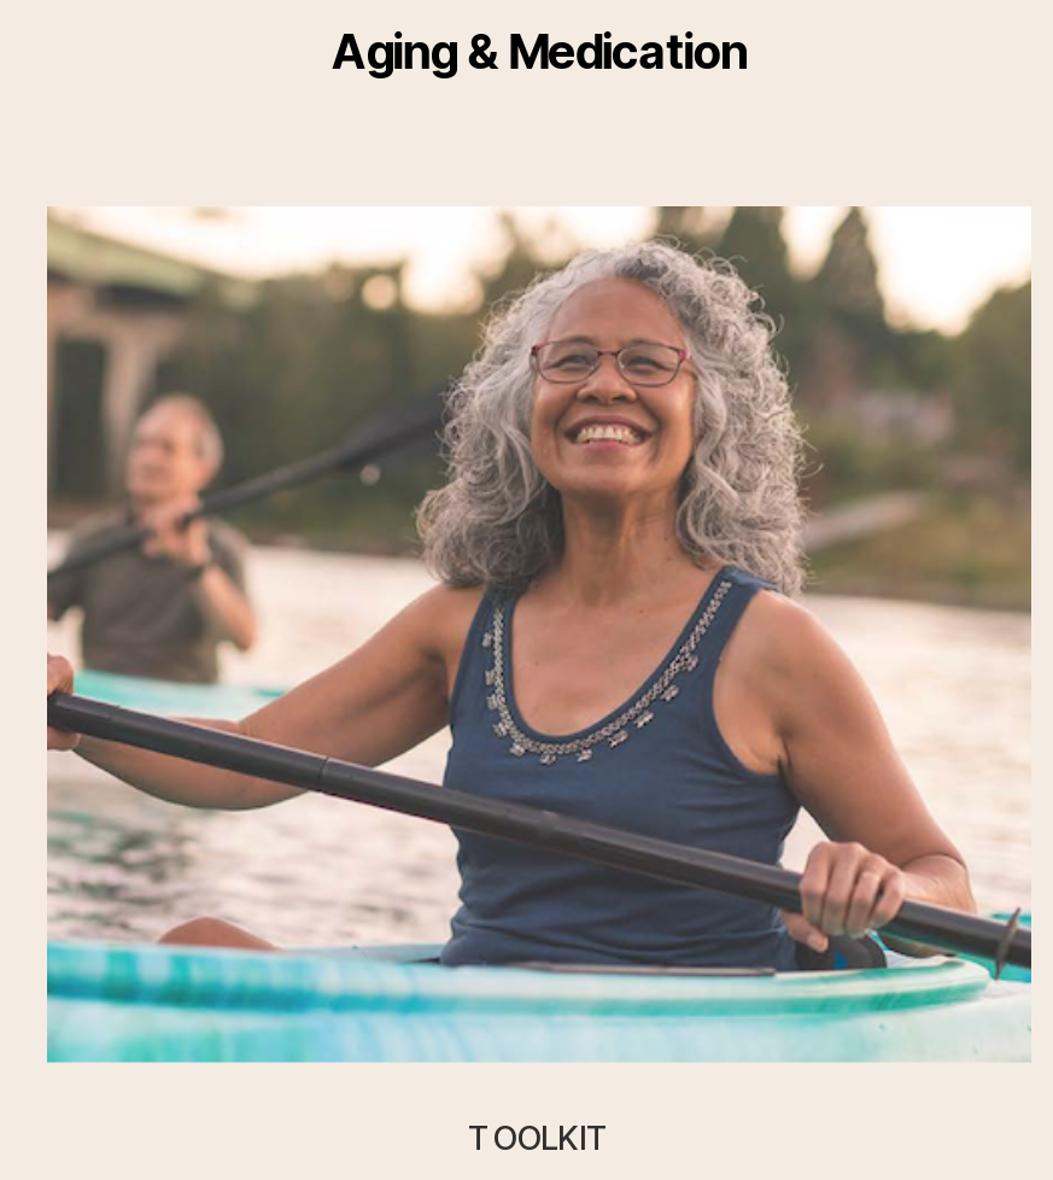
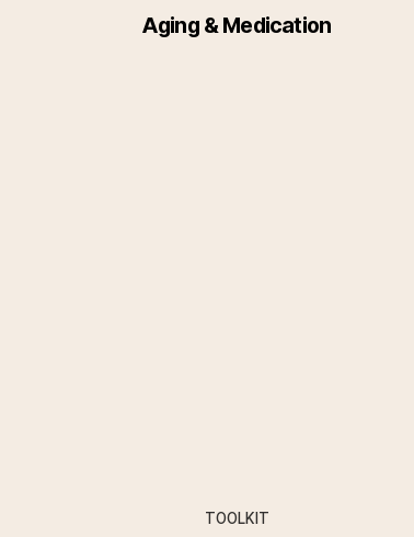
- [image]
